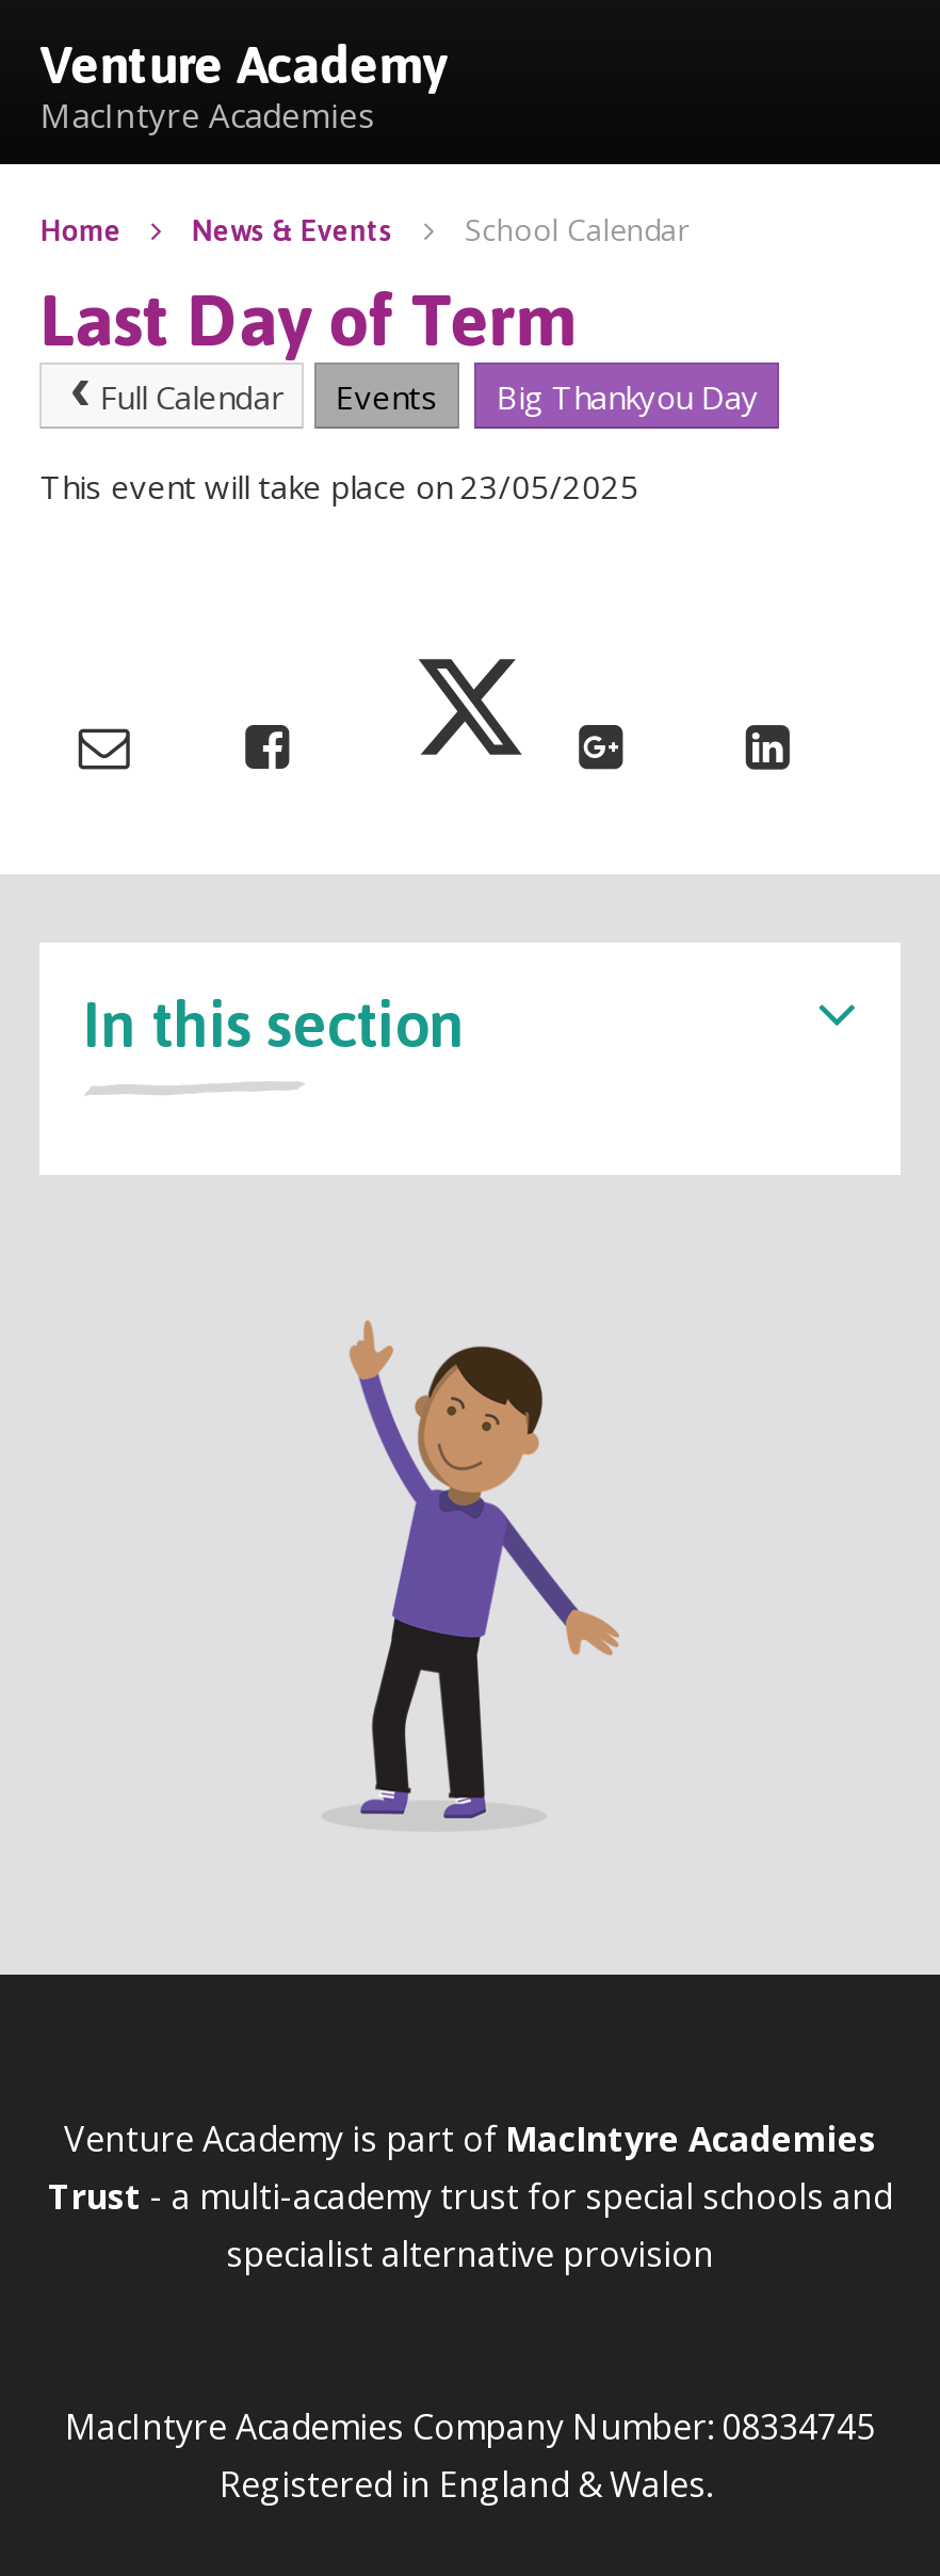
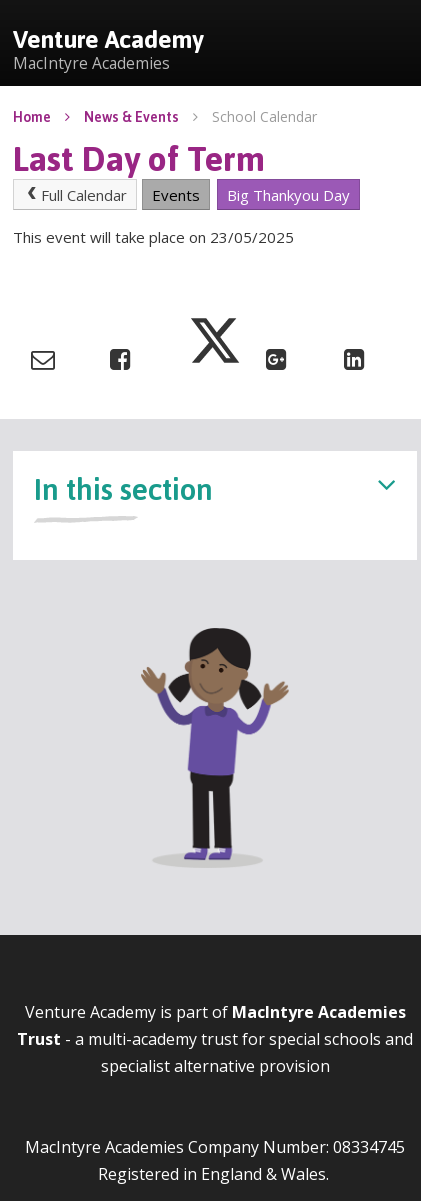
- [image]
+ [image]
